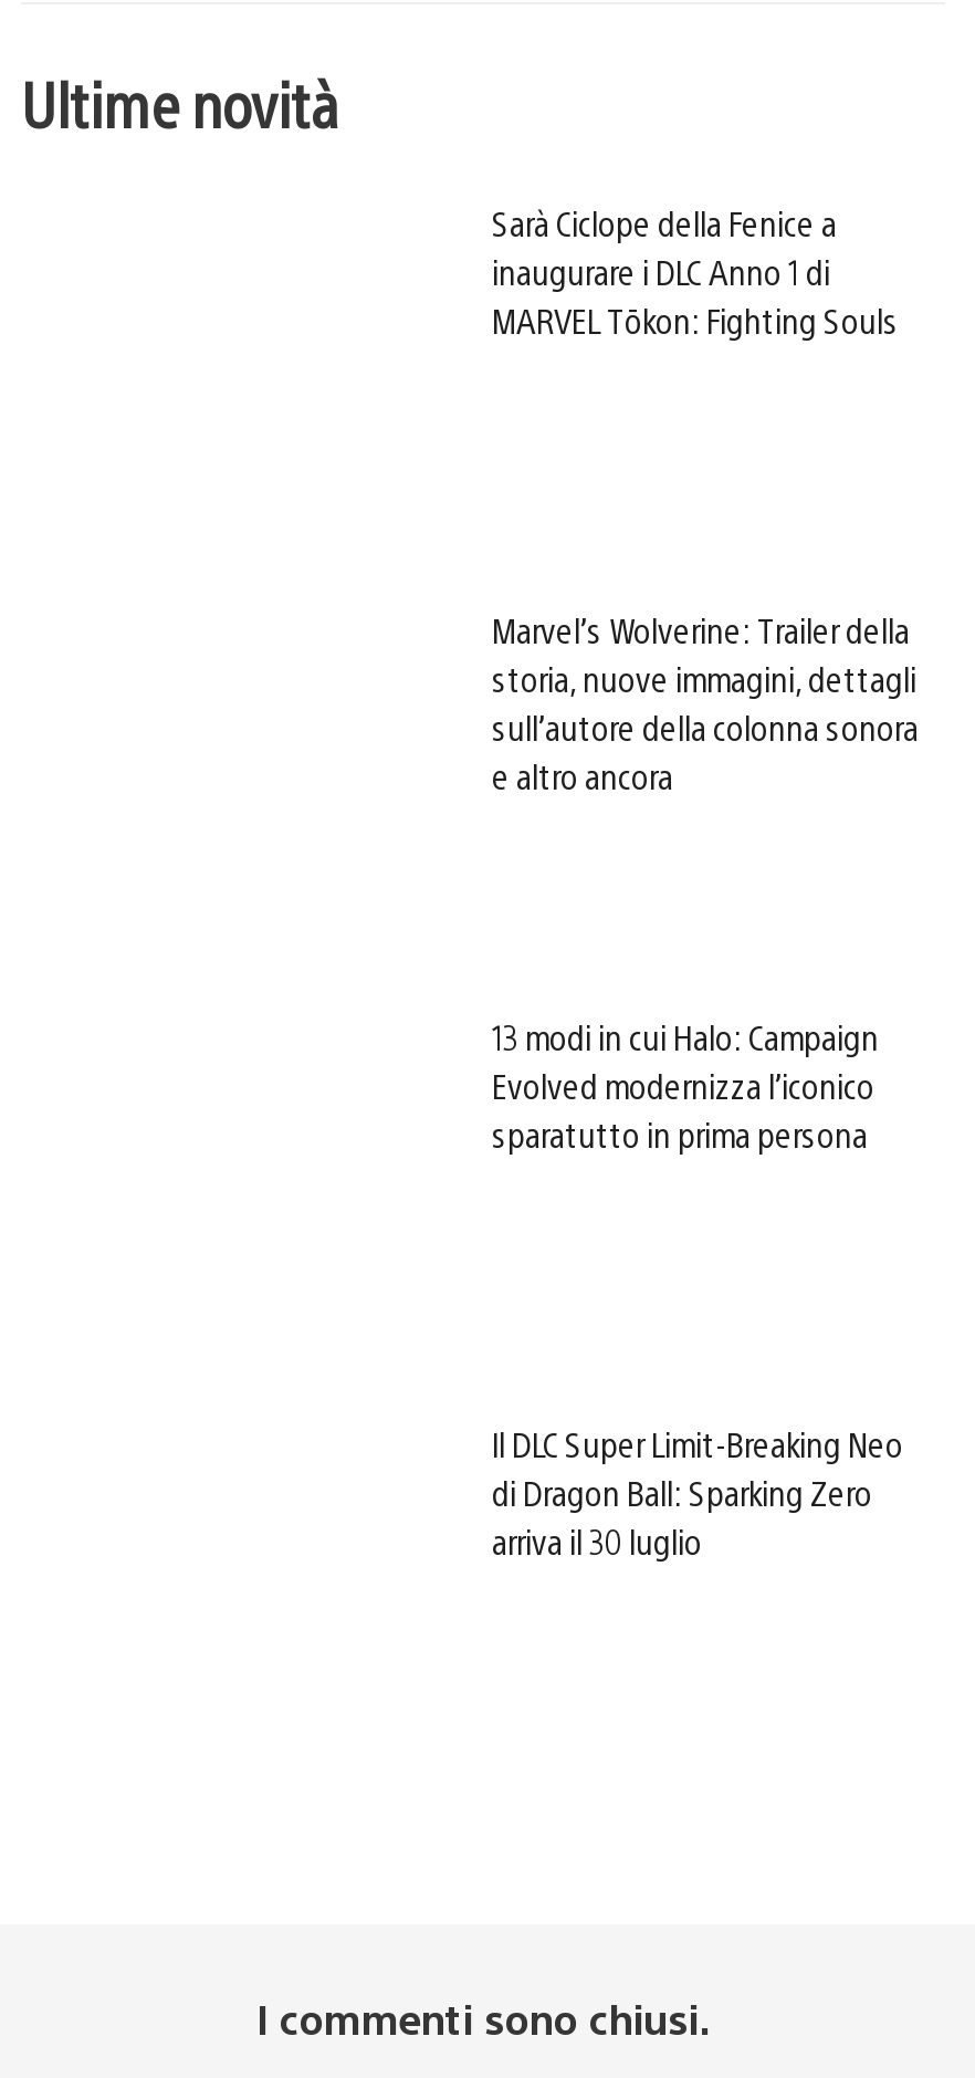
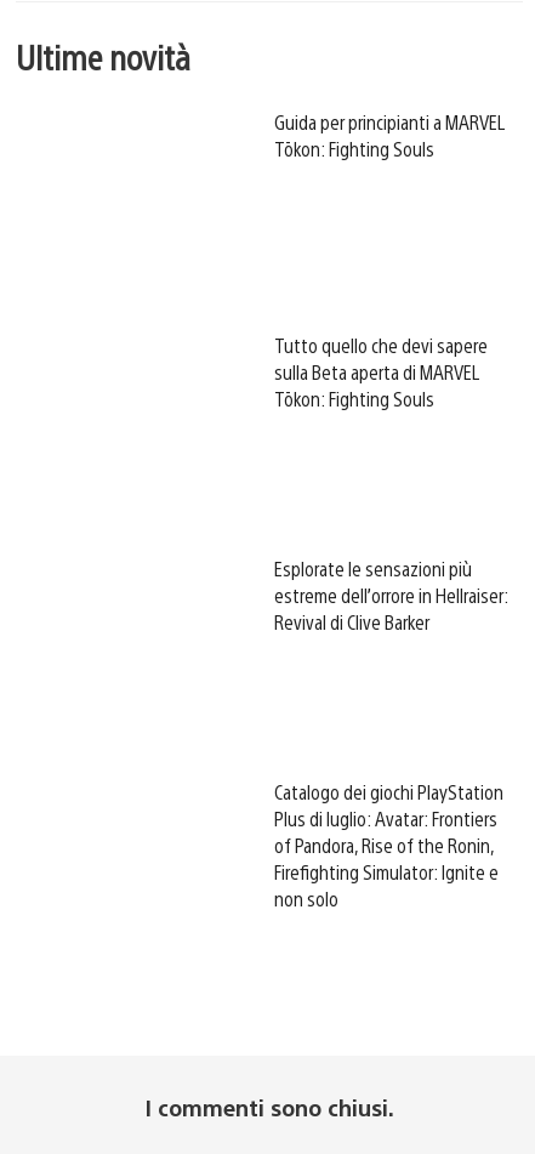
- Sarà Ciclope della Fenice a
- inaugurare i DLC Anno 1 di
- MARVEL Tōkon: Fighting Souls
+ Guida per principianti a MARVEL
+ Tōkon: Fighting Souls

- Marvel’s Wolverine: Trailer della
- storia, nuove immagini, dettagli
- sull’autore della colonna sonora
- e altro ancora
+ Tutto quello che devi sapere
+ sulla Beta aperta di MARVEL
+ Tōkon: Fighting Souls

- 13 modi in cui Halo: Campaign
- Evolved modernizza l’iconico
- sparatutto in prima persona
+ Esplorate le sensazioni più
+ estreme dell’orrore in Hellraiser:
+ Revival di Clive Barker

- Il DLC Super Limit-Breaking Neo
- di Dragon Ball: Sparking Zero
- arriva il 30 luglio
+ Catalogo dei giochi PlayStation
+ Plus di luglio: Avatar: Frontiers
+ of Pandora, Rise of the Ronin,
+ Firefighting Simulator: Ignite e
+ non solo
